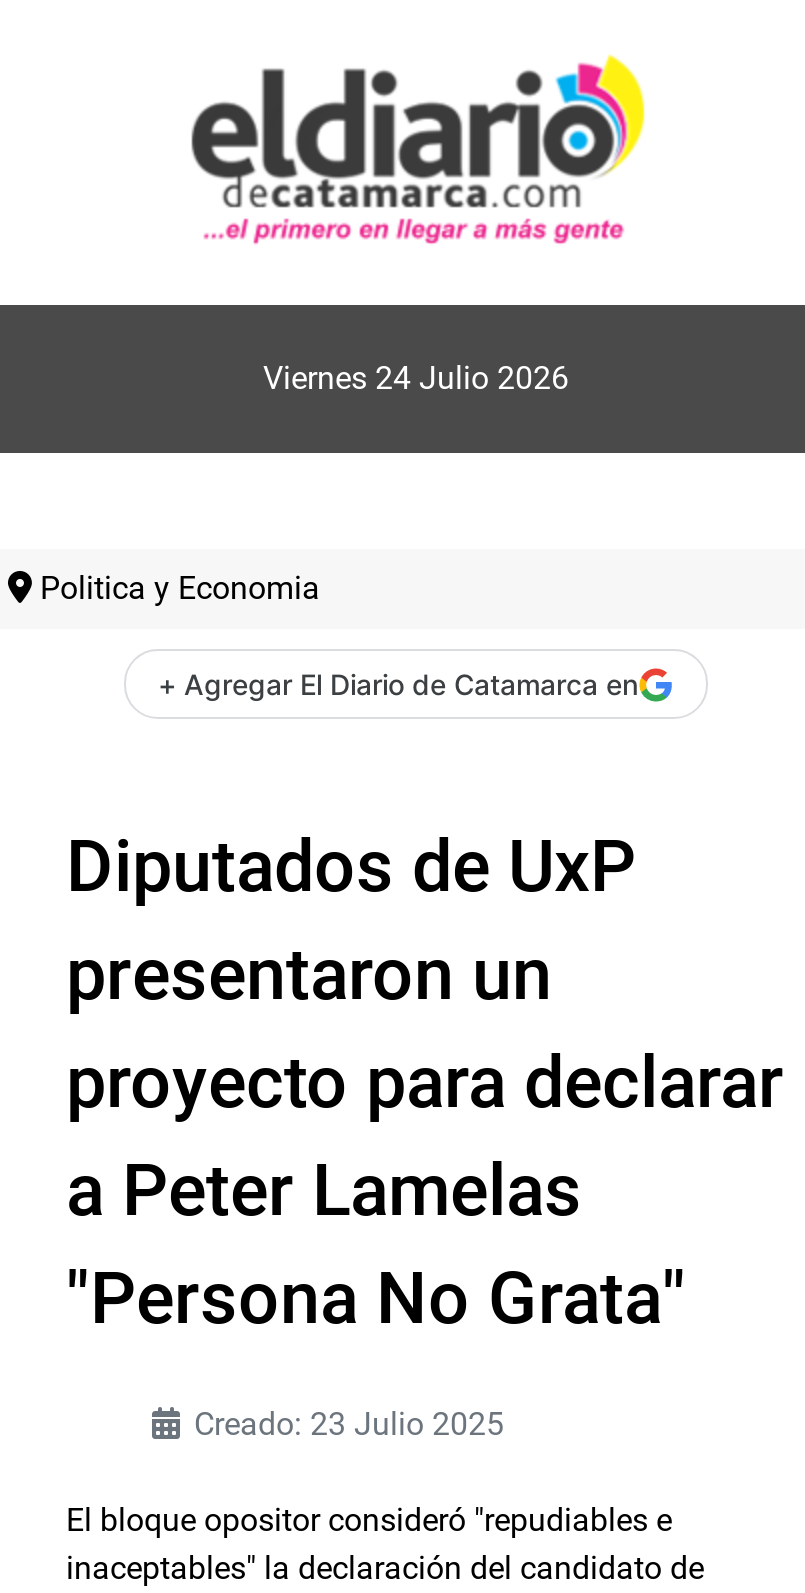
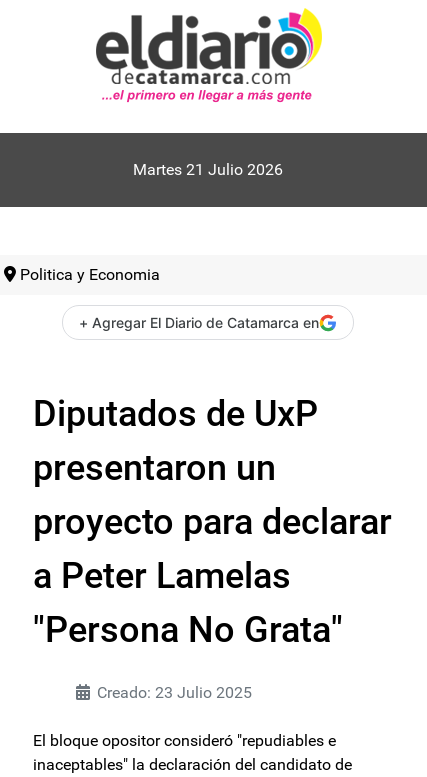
- Viernes 24 Julio 2026
+ Martes 21 Julio 2026
